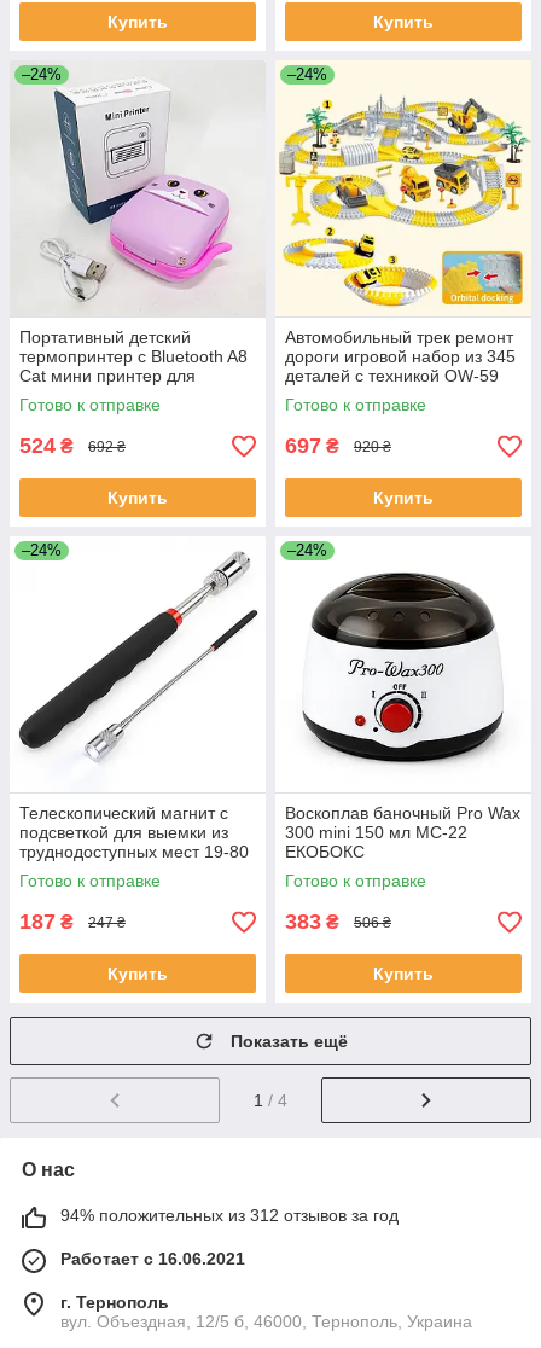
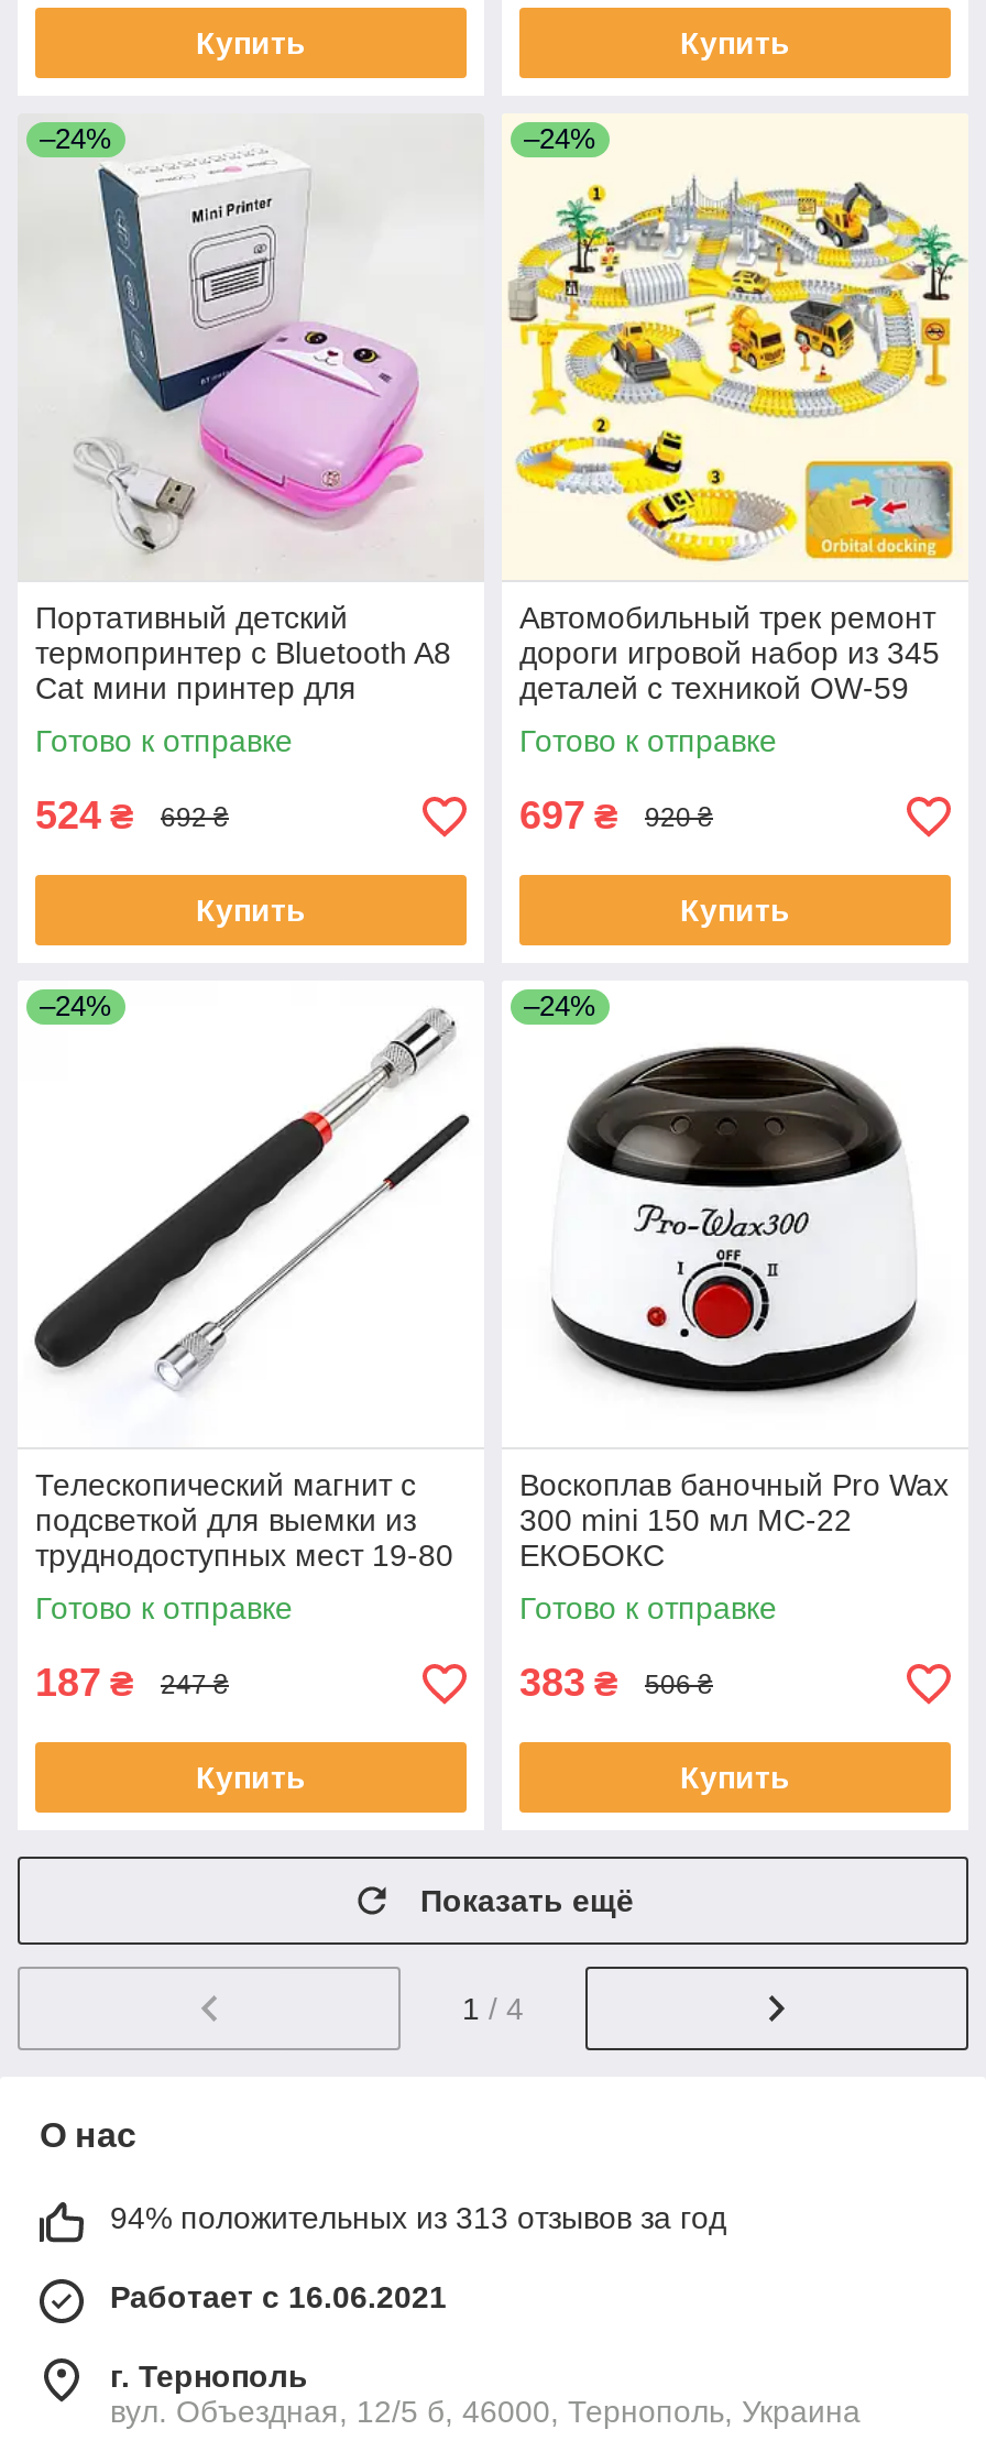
- 94% положительных из 312 отзывов за год
+ 94% положительных из 313 отзывов за год
